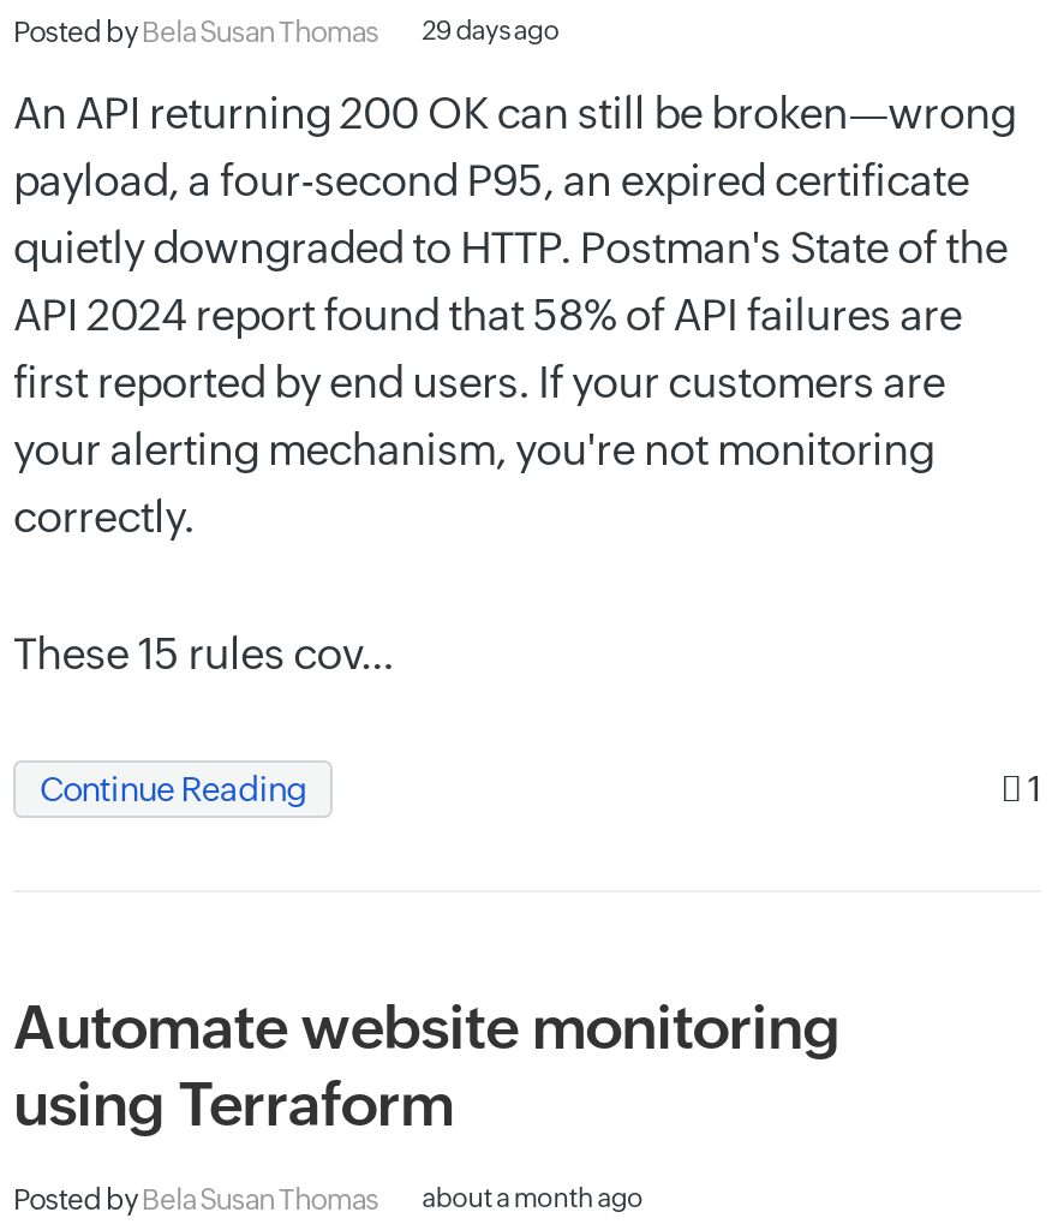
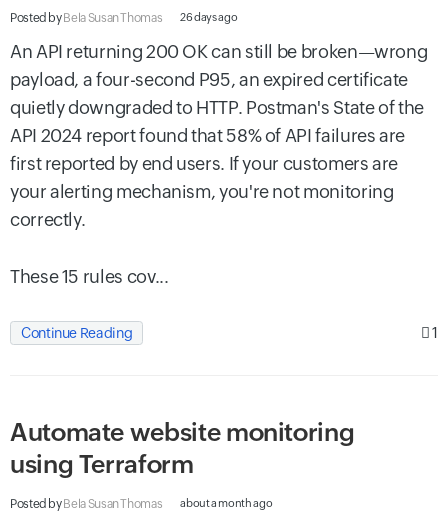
- Posted by Bela Susan Thomas 29 days ago
+ Posted by Bela Susan Thomas 26 days ago
